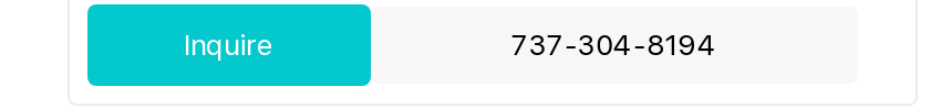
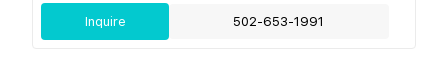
- 737-304-8194
+ 502-653-1991
